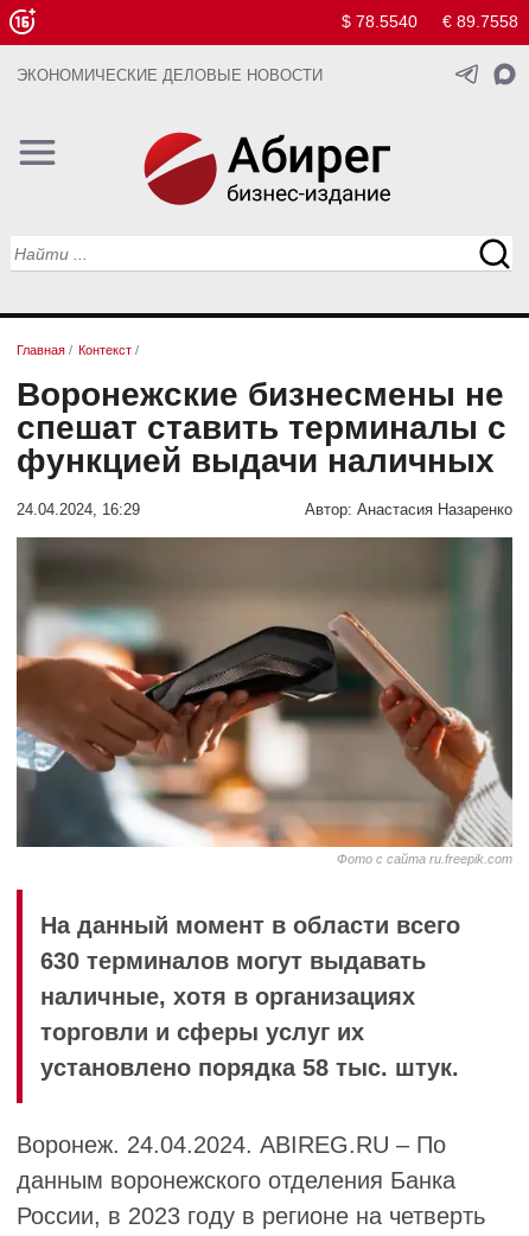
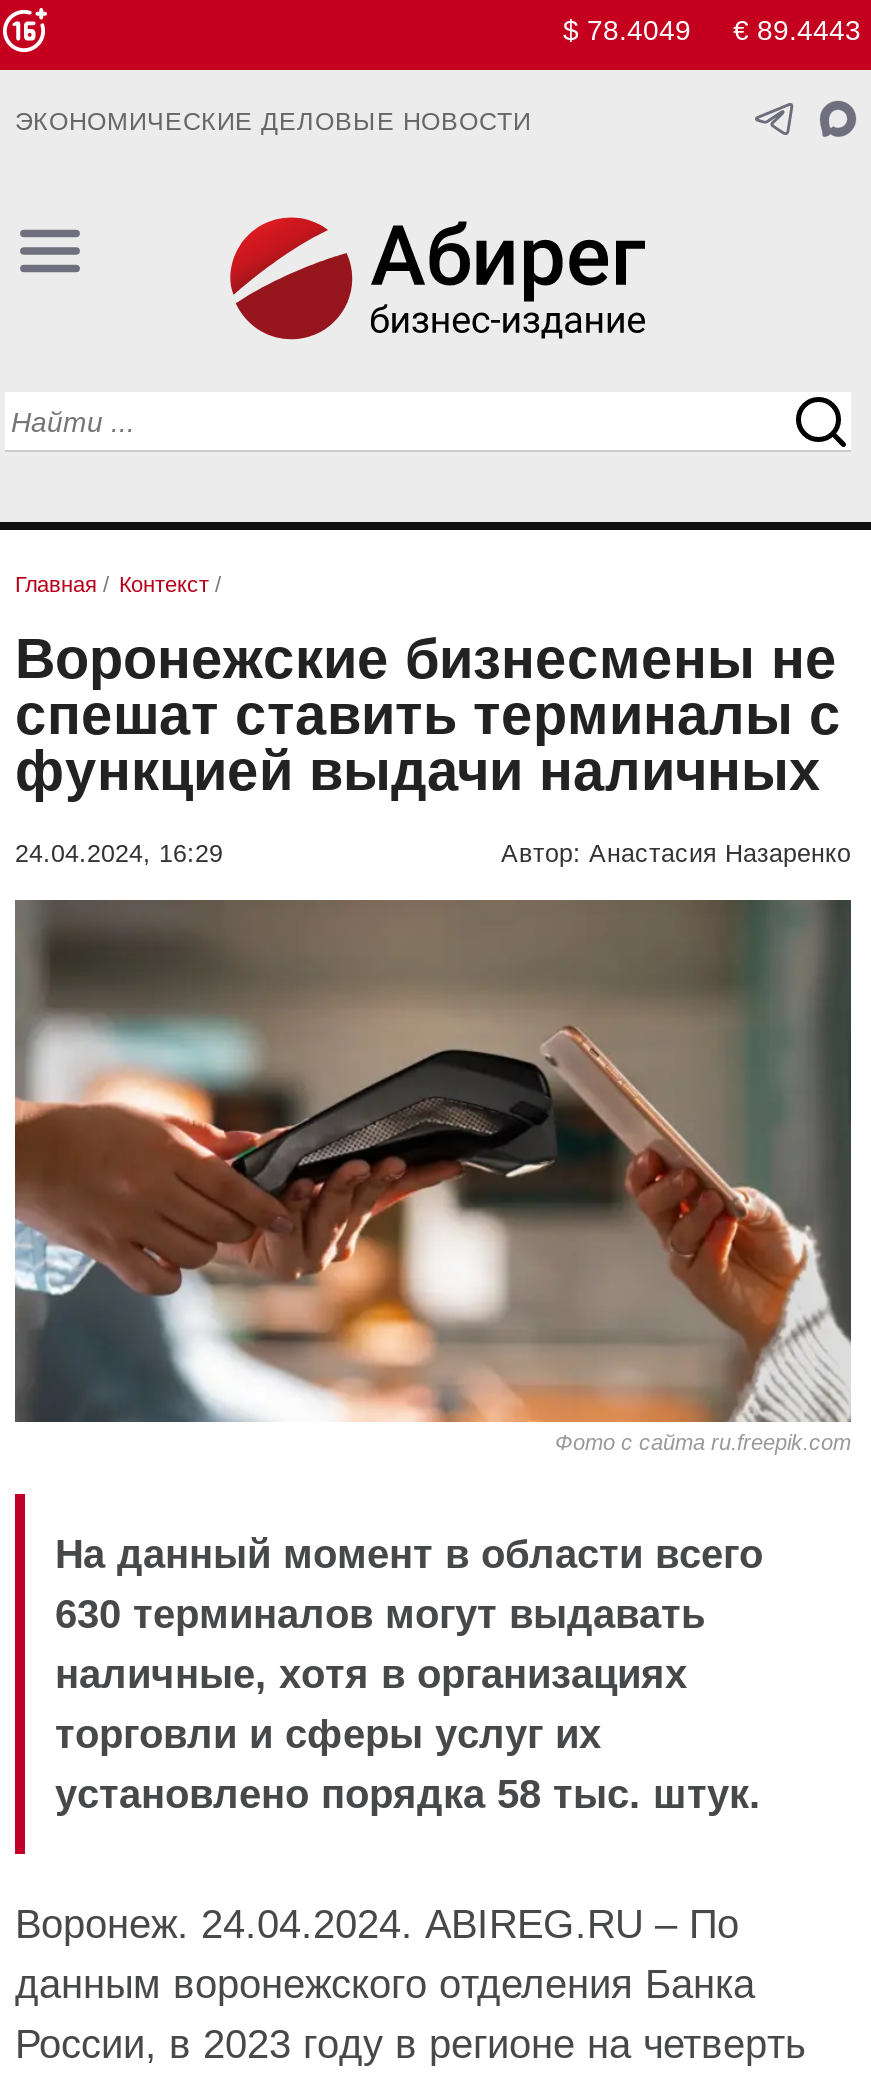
- $ 78.5540
+ $ 78.4049

- € 89.7558
+ € 89.4443
